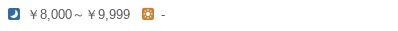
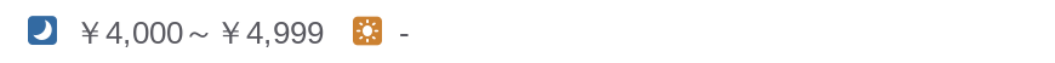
- ￥8,000～￥9,999
+ ￥4,000～￥4,999
